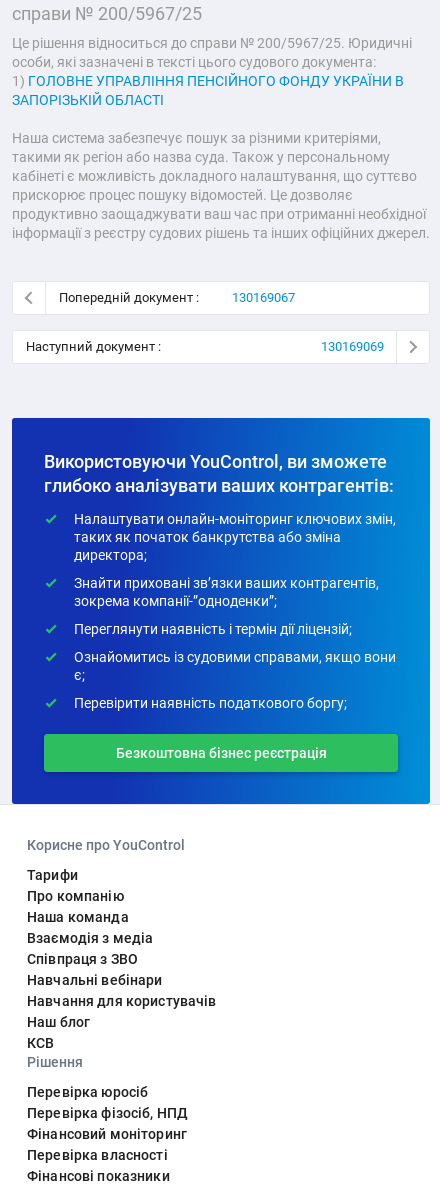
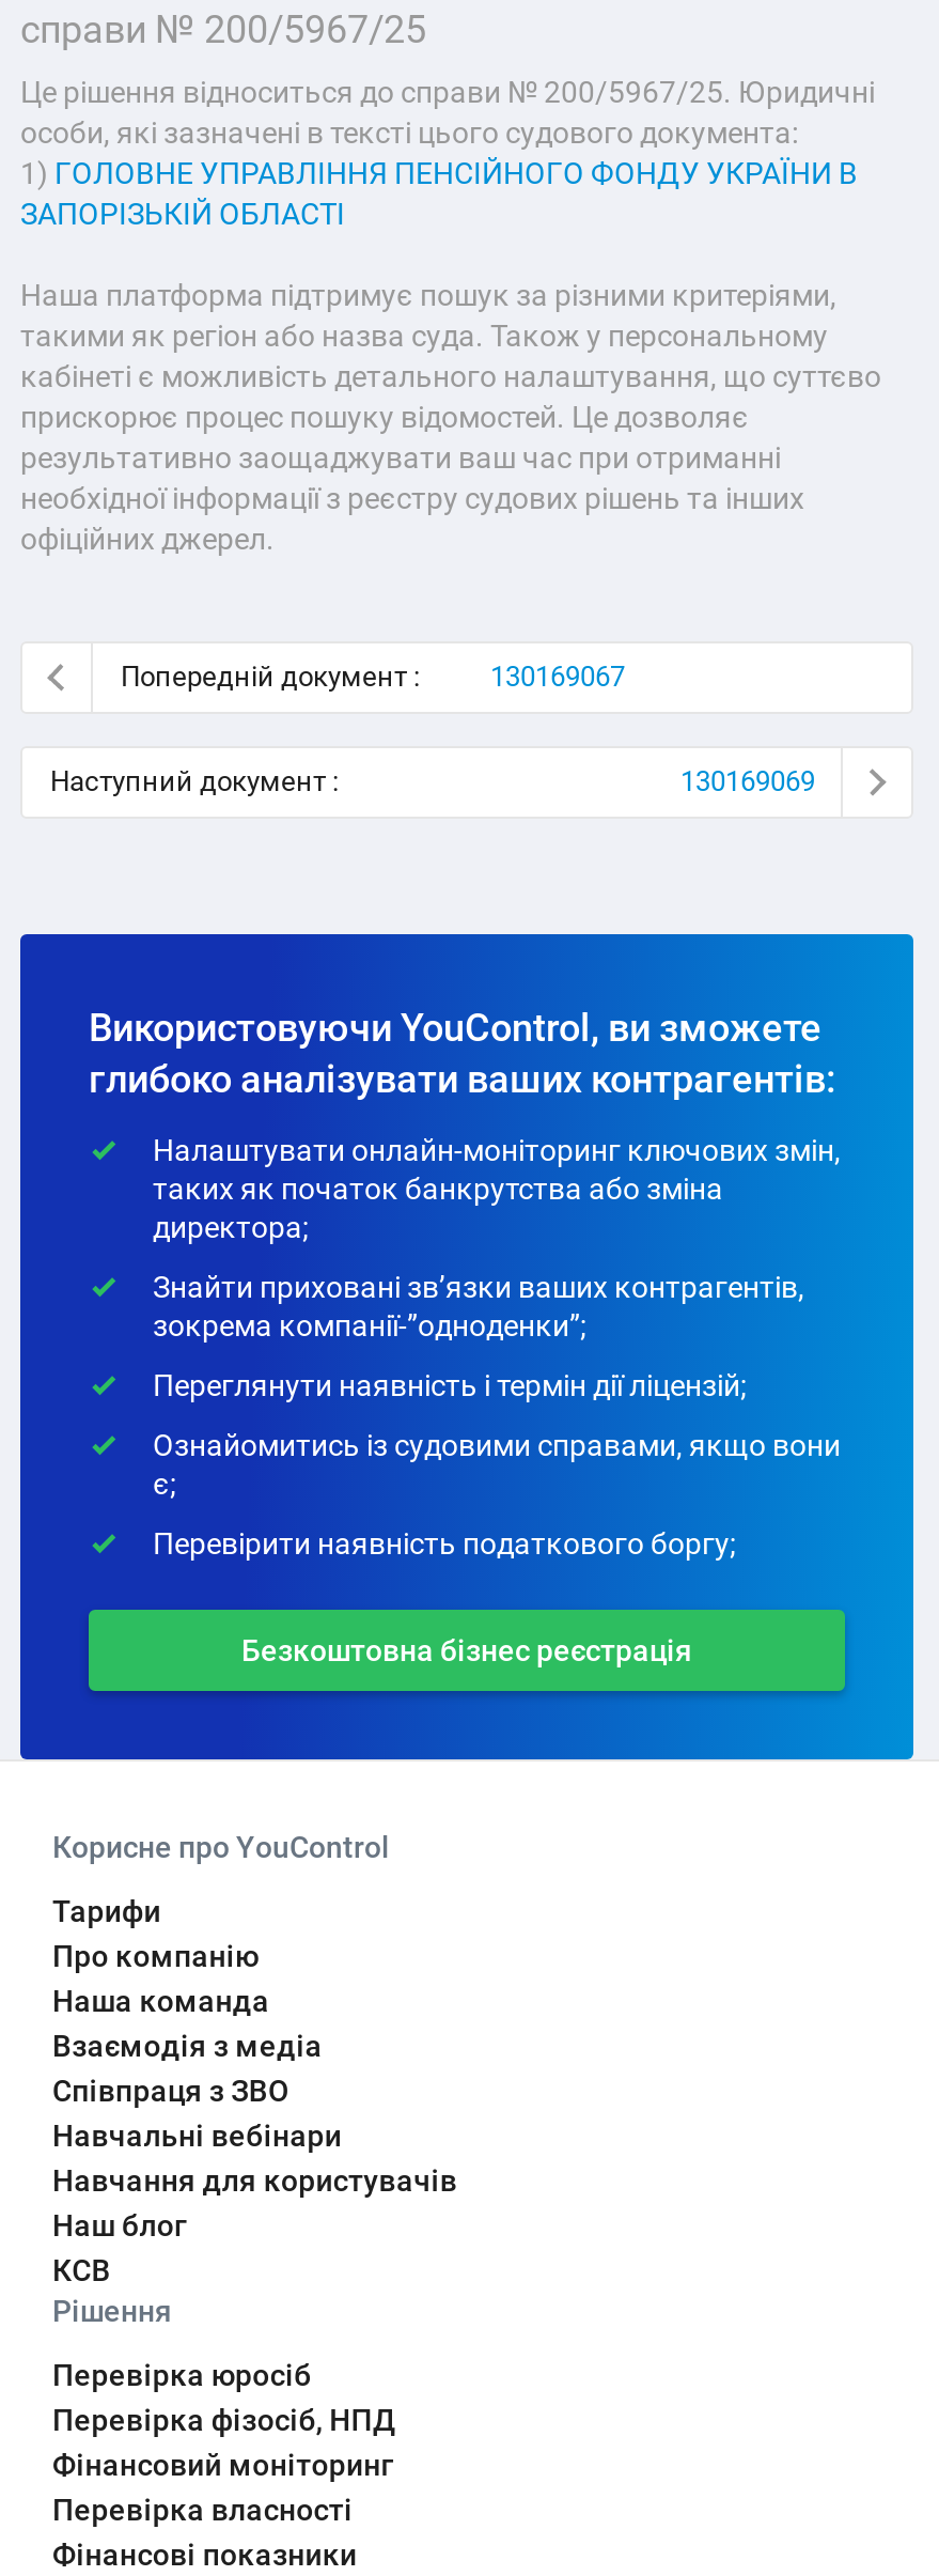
- Наша система забезпечує пошук за різними критеріями,
+ Наша платформа підтримує пошук за різними критеріями,

- кабінеті є можливість докладного налаштування, що суттєво
+ кабінеті є можливість детального налаштування, що суттєво

- продуктивно заощаджувати ваш час при отриманні необхідної
- інформації з реєстру судових рішень та інших офіційних джерел.
+ результативно заощаджувати ваш час при отриманні
+ необхідної інформації з реєстру судових рішень та інших
+ офіційних джерел.
